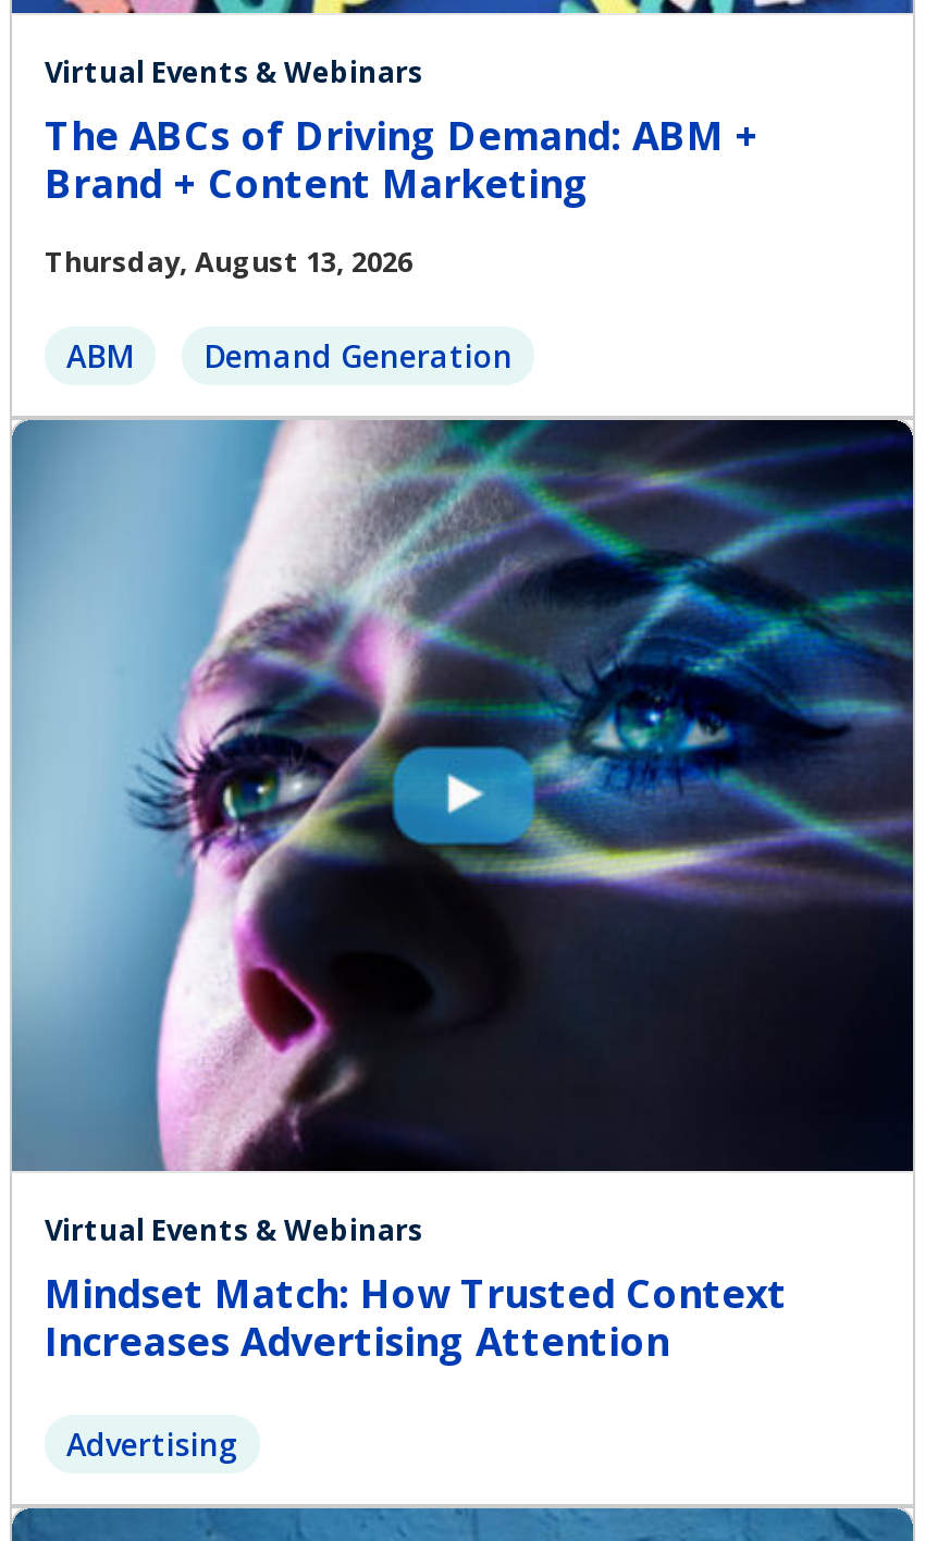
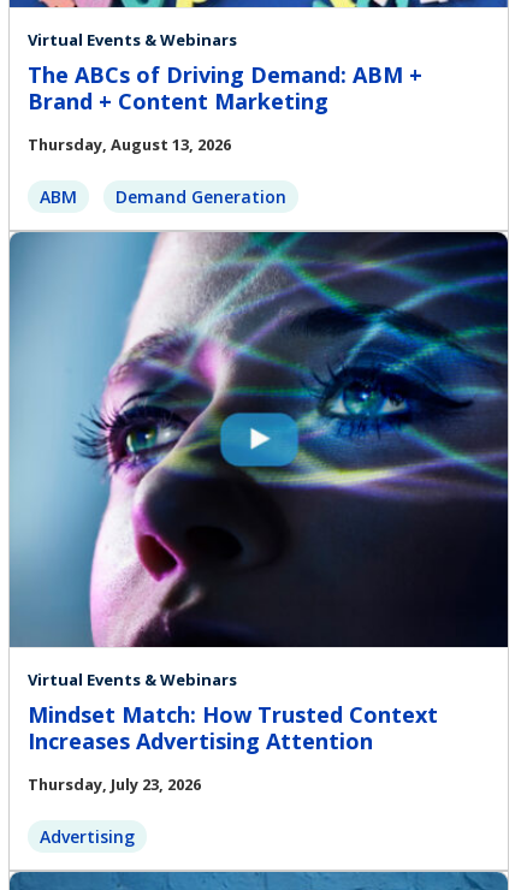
+ Thursday, July 23, 2026
